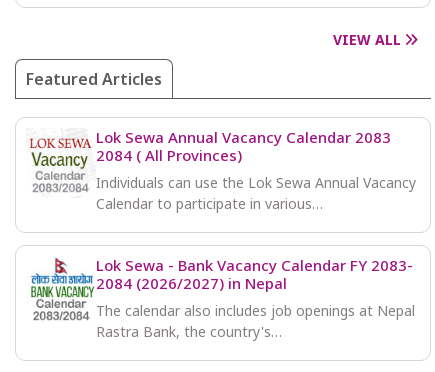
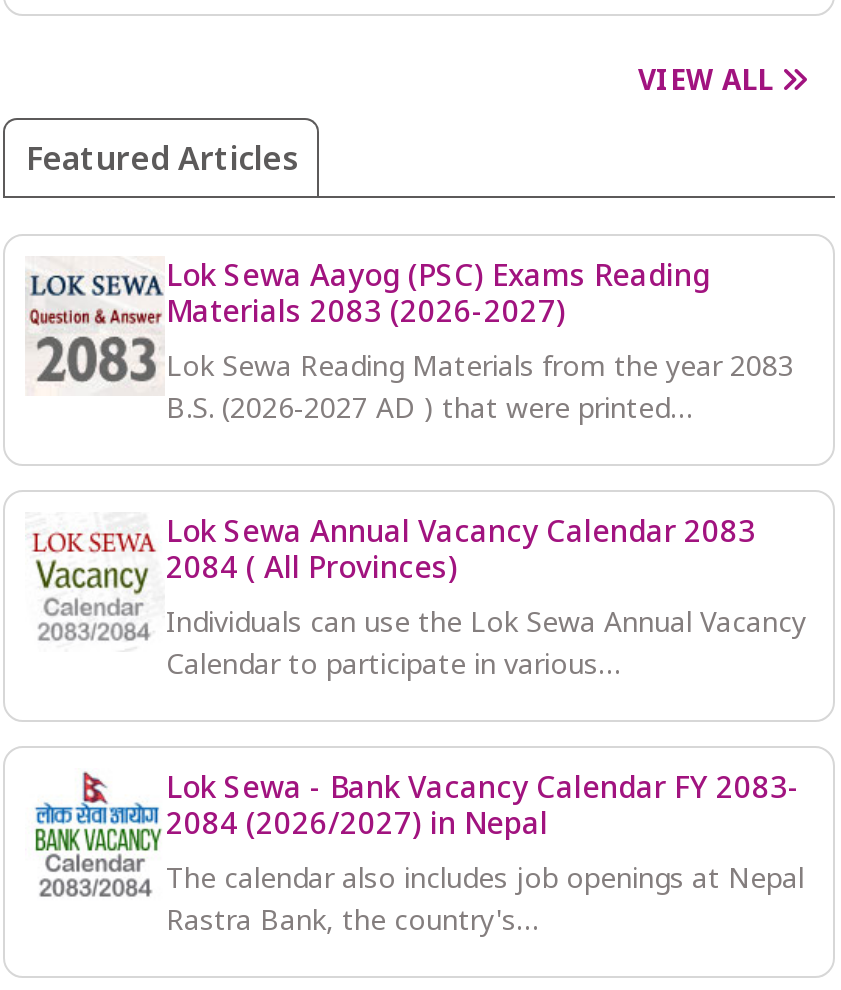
+ [image]
+ Lok Sewa Aayog (PSC) Exams Reading
+ Materials 2083 (2026-2027)
+ Lok Sewa Reading Materials from the year 2083
+ B.S. (2026-2027 AD ) that were printed…
